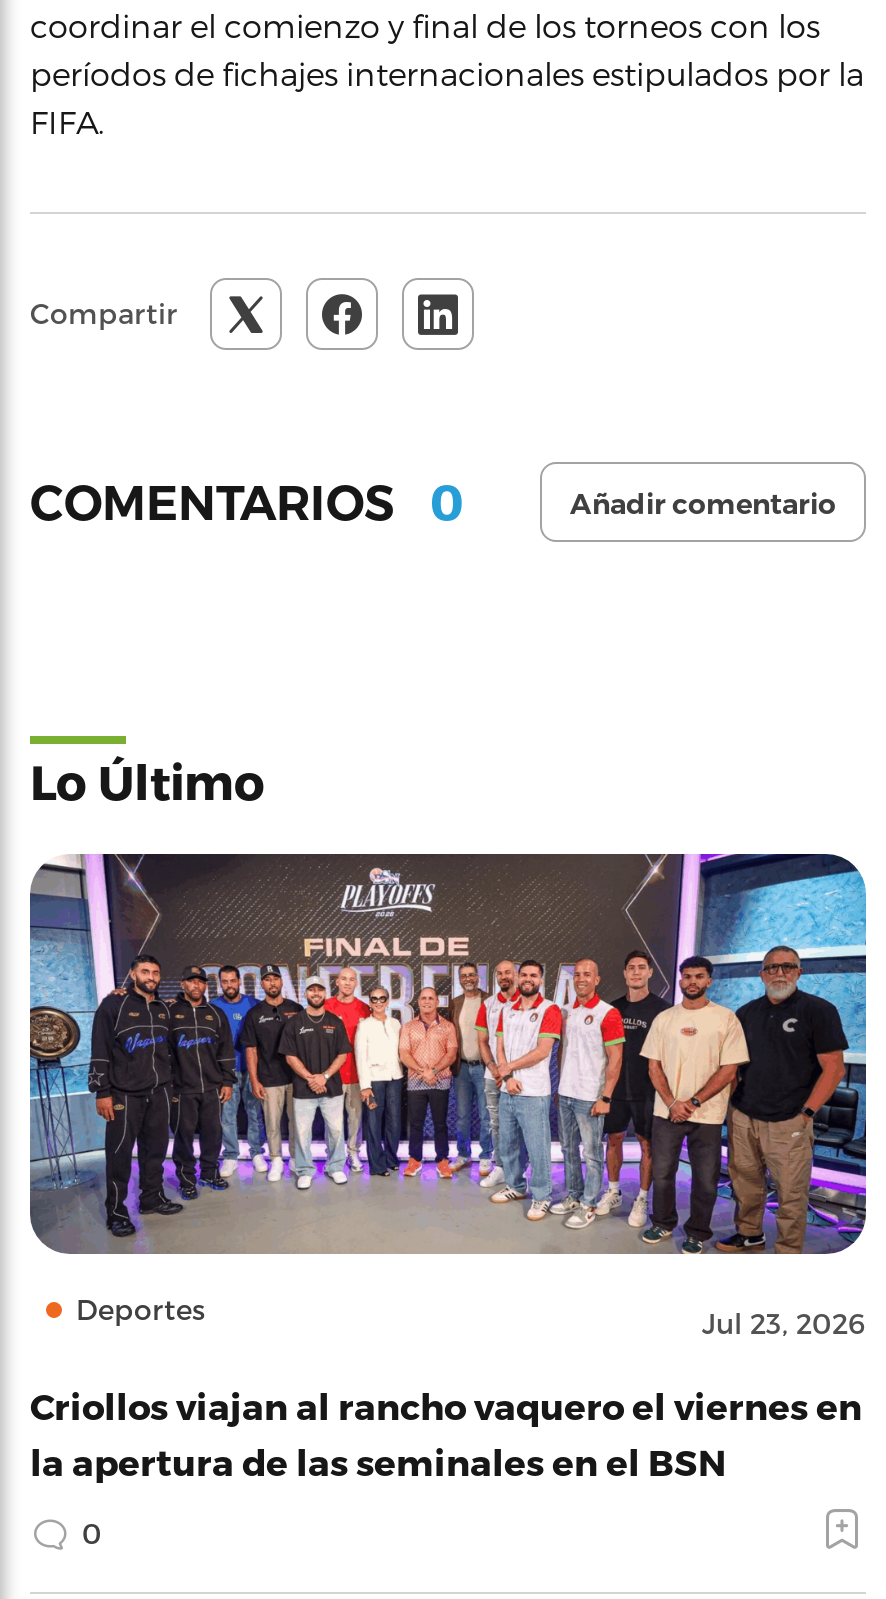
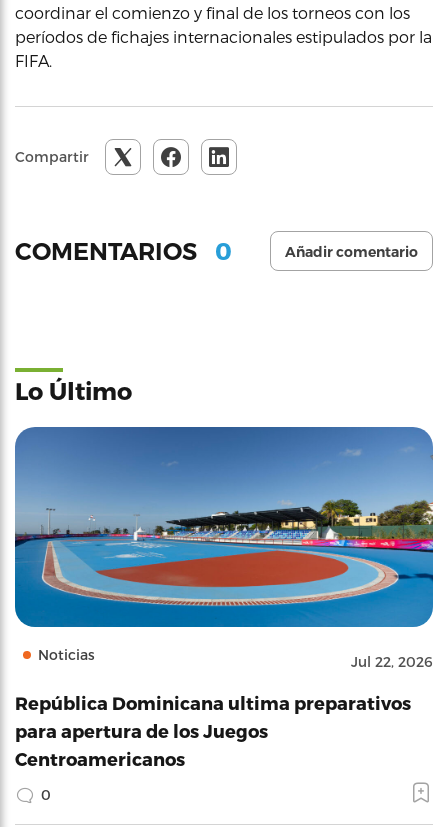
- [image]
- Deportes
- Jul 23, 2026
+ [image]
+ Noticias
+ Jul 22, 2026

- Criollos viajan al rancho vaquero el viernes en
- la apertura de las seminales en el BSN
+ República Dominicana ultima preparativos
+ para apertura de los Juegos
+ Centroamericanos
